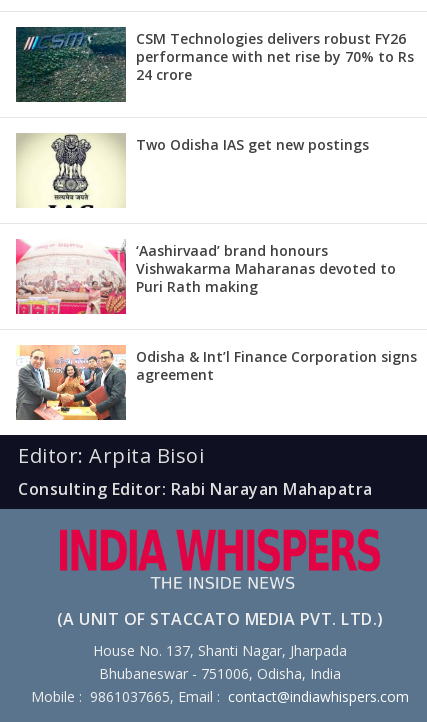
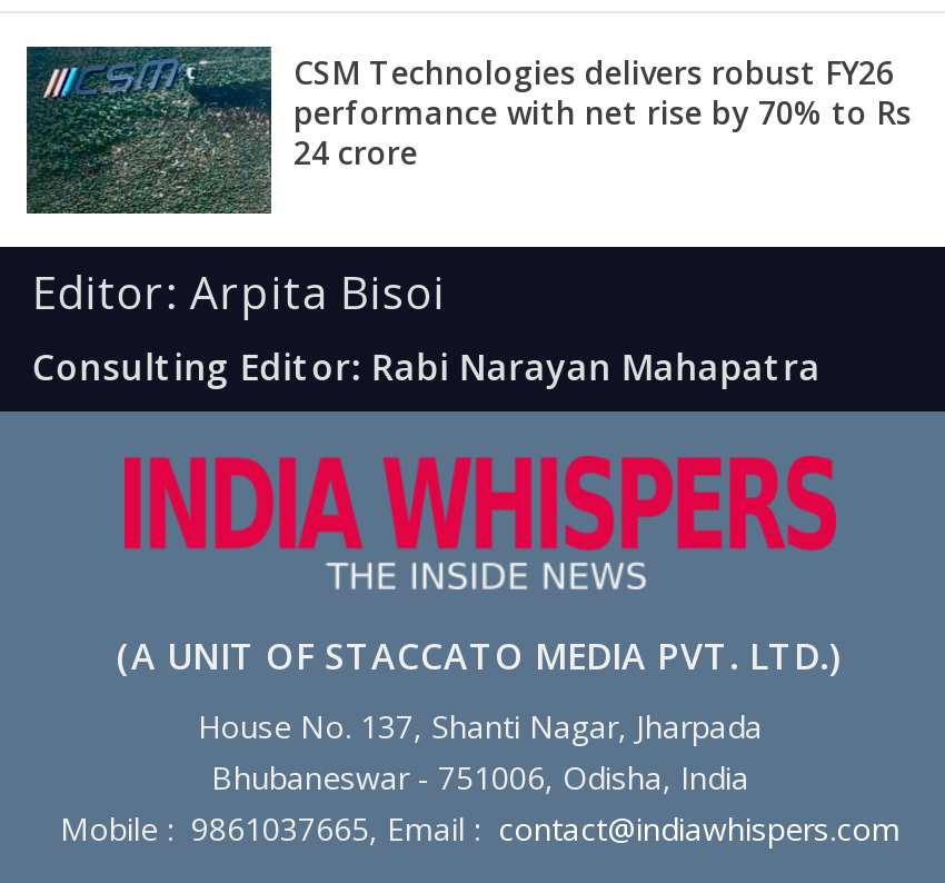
- [image]
- Two Odisha IAS get new postings

- [image]
- ‘Aashirvaad’ brand honours
- Vishwakarma Maharanas devoted to
- Puri Rath making

- [image]
- Odisha & Int’l Finance Corporation signs
- agreement
